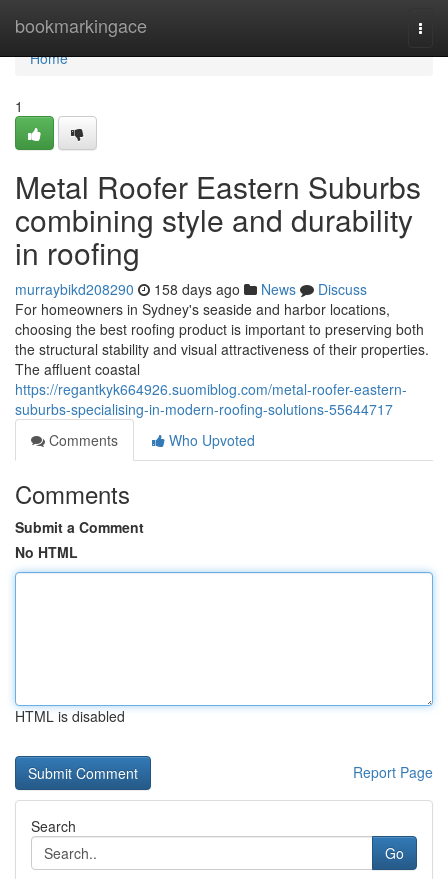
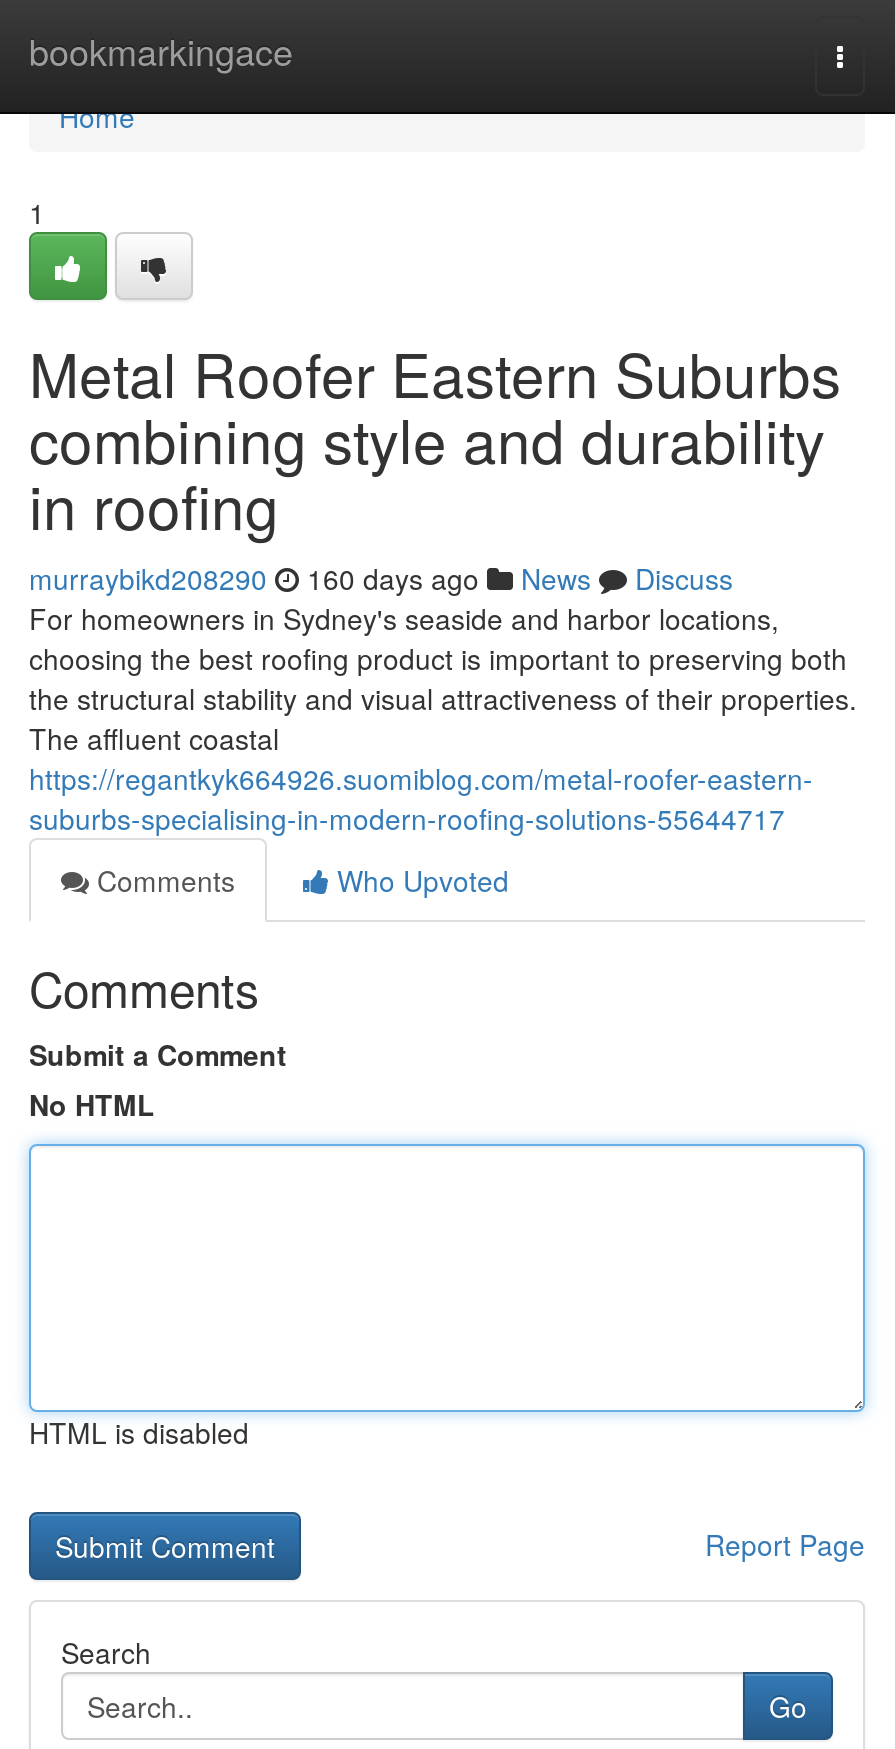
- murraybikd208290 158 days ago News Discuss
+ murraybikd208290 160 days ago News Discuss
